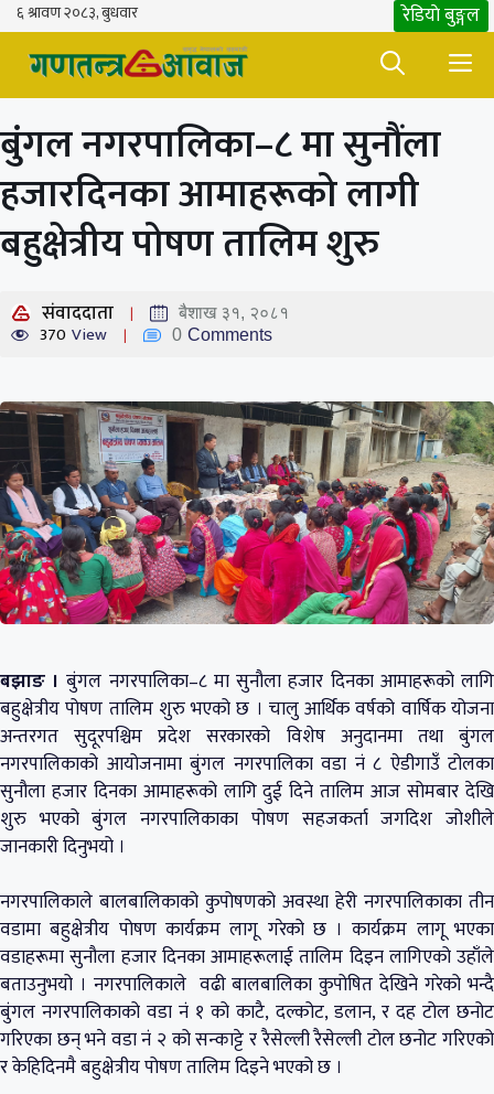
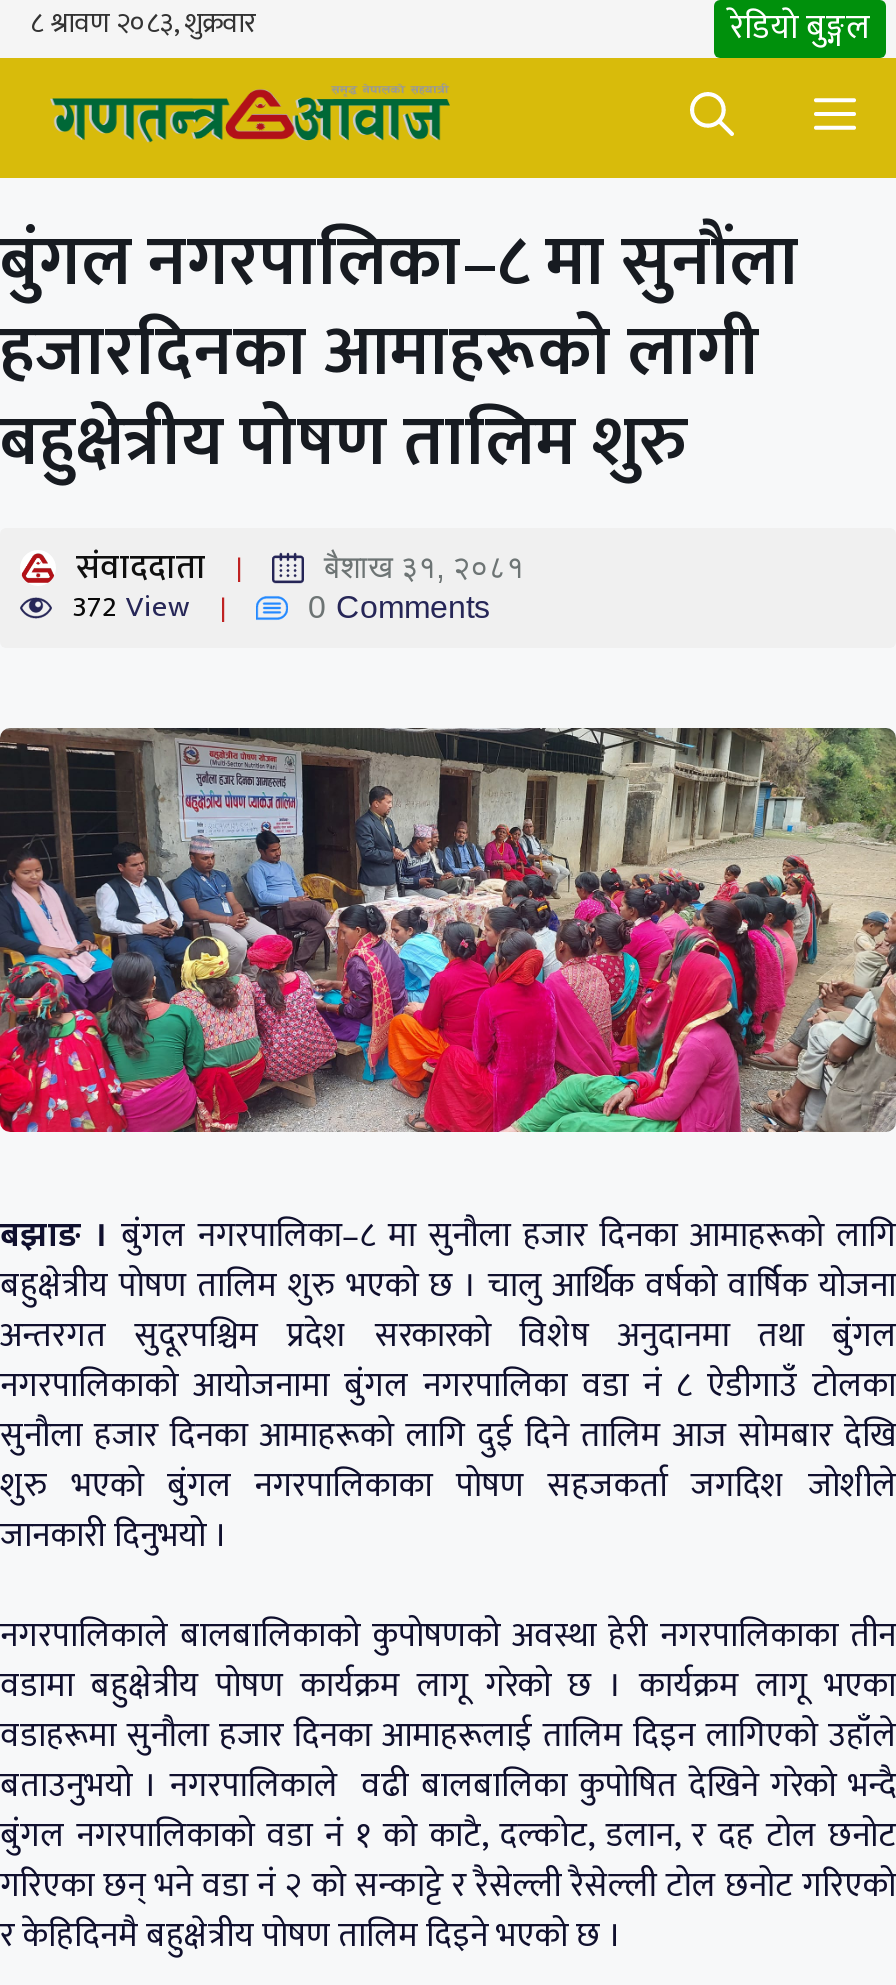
- 370 View
+ 372 View
